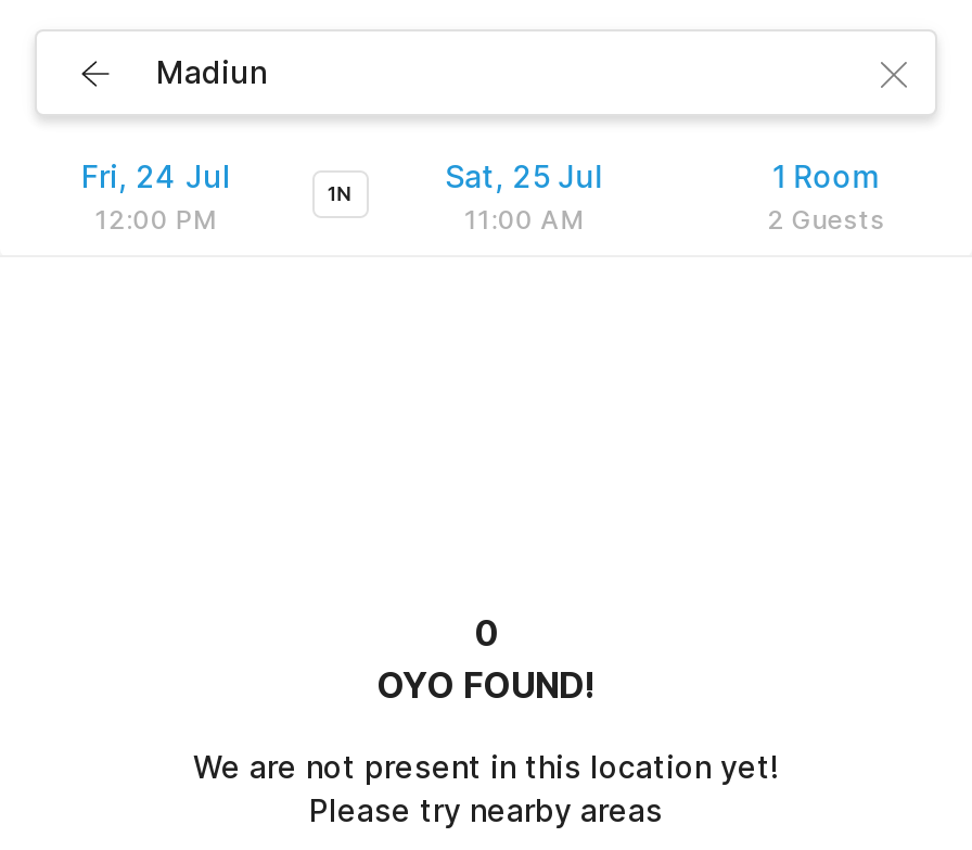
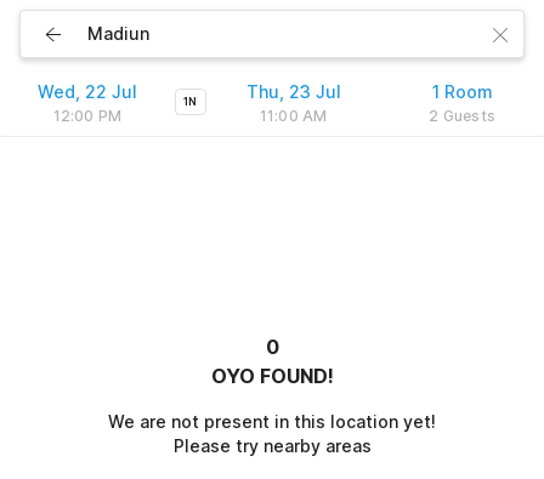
- Fri, 24 Jul
+ Wed, 22 Jul

- Sat, 25 Jul
+ Thu, 23 Jul
